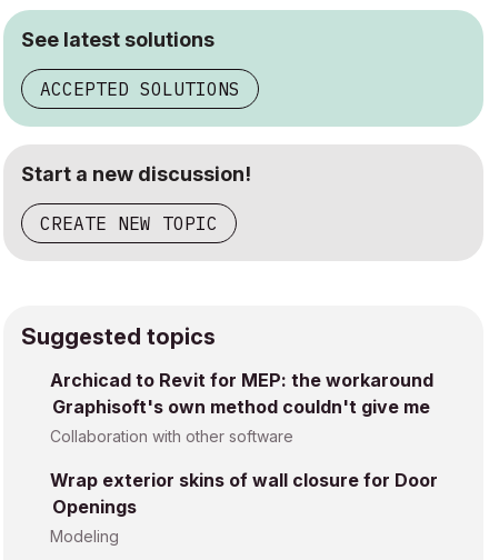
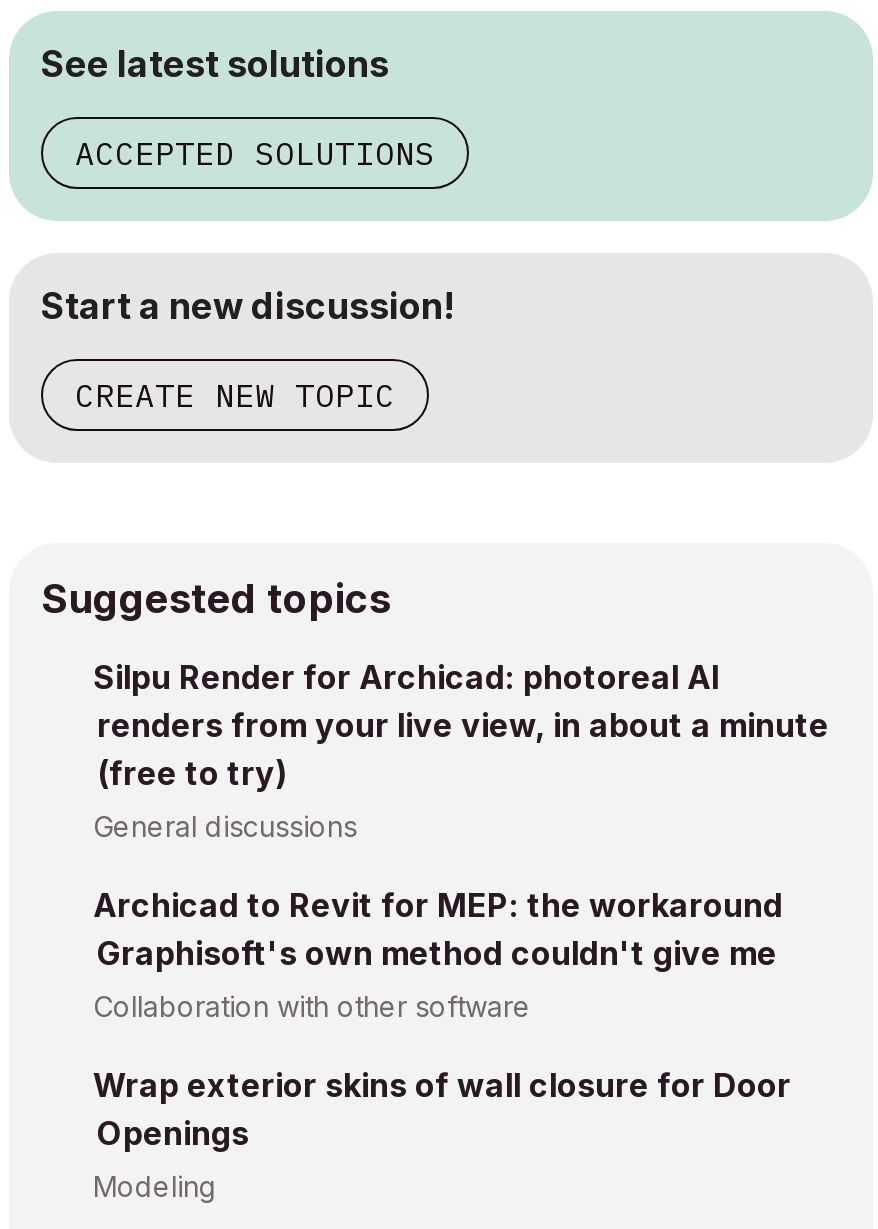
+ Silpu Render for Archicad: photoreal AI
+ renders from your live view, in about a minute
+ (free to try)
+ General discussions
